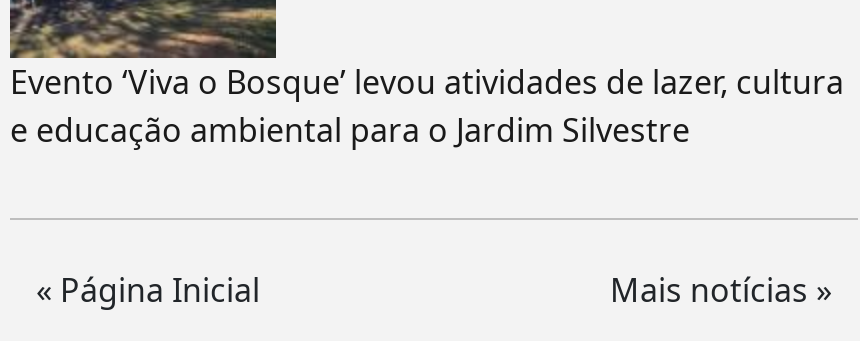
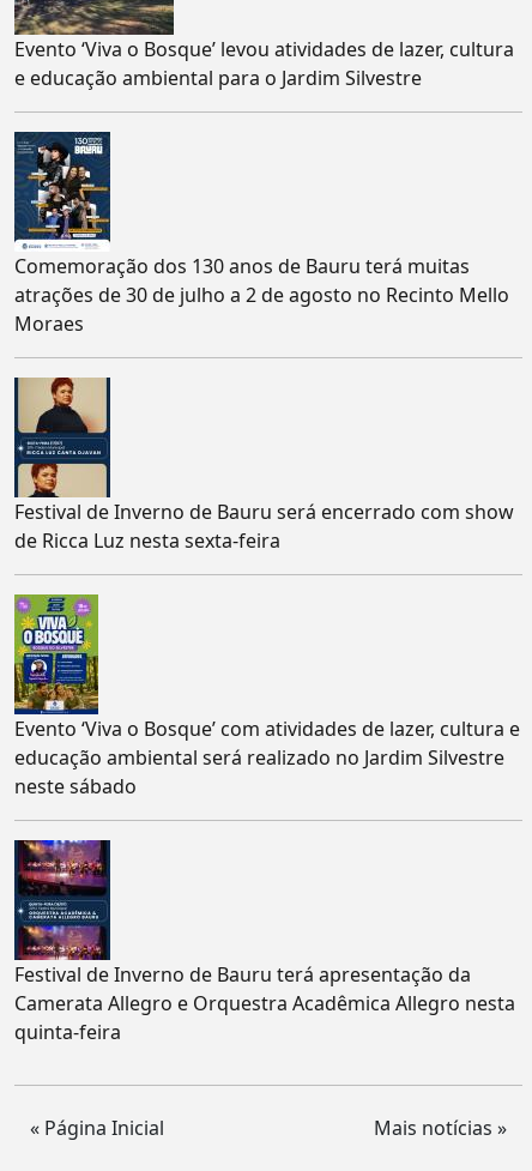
+ [image]
+ Festival de Inverno de Bauru será encerrado com show
+ de Ricca Luz nesta sexta-feira

+ [image]
+ Evento ‘Viva o Bosque’ com atividades de lazer, cultura e
+ educação ambiental será realizado no Jardim Silvestre
+ neste sábado

+ [image]
+ Festival de Inverno de Bauru terá apresentação da
+ Camerata Allegro e Orquestra Acadêmica Allegro nesta
+ quinta-feira

+ [image]
+ Comemoração dos 130 anos de Bauru terá muitas
+ atrações de 30 de julho a 2 de agosto no Recinto Mello
+ Moraes
